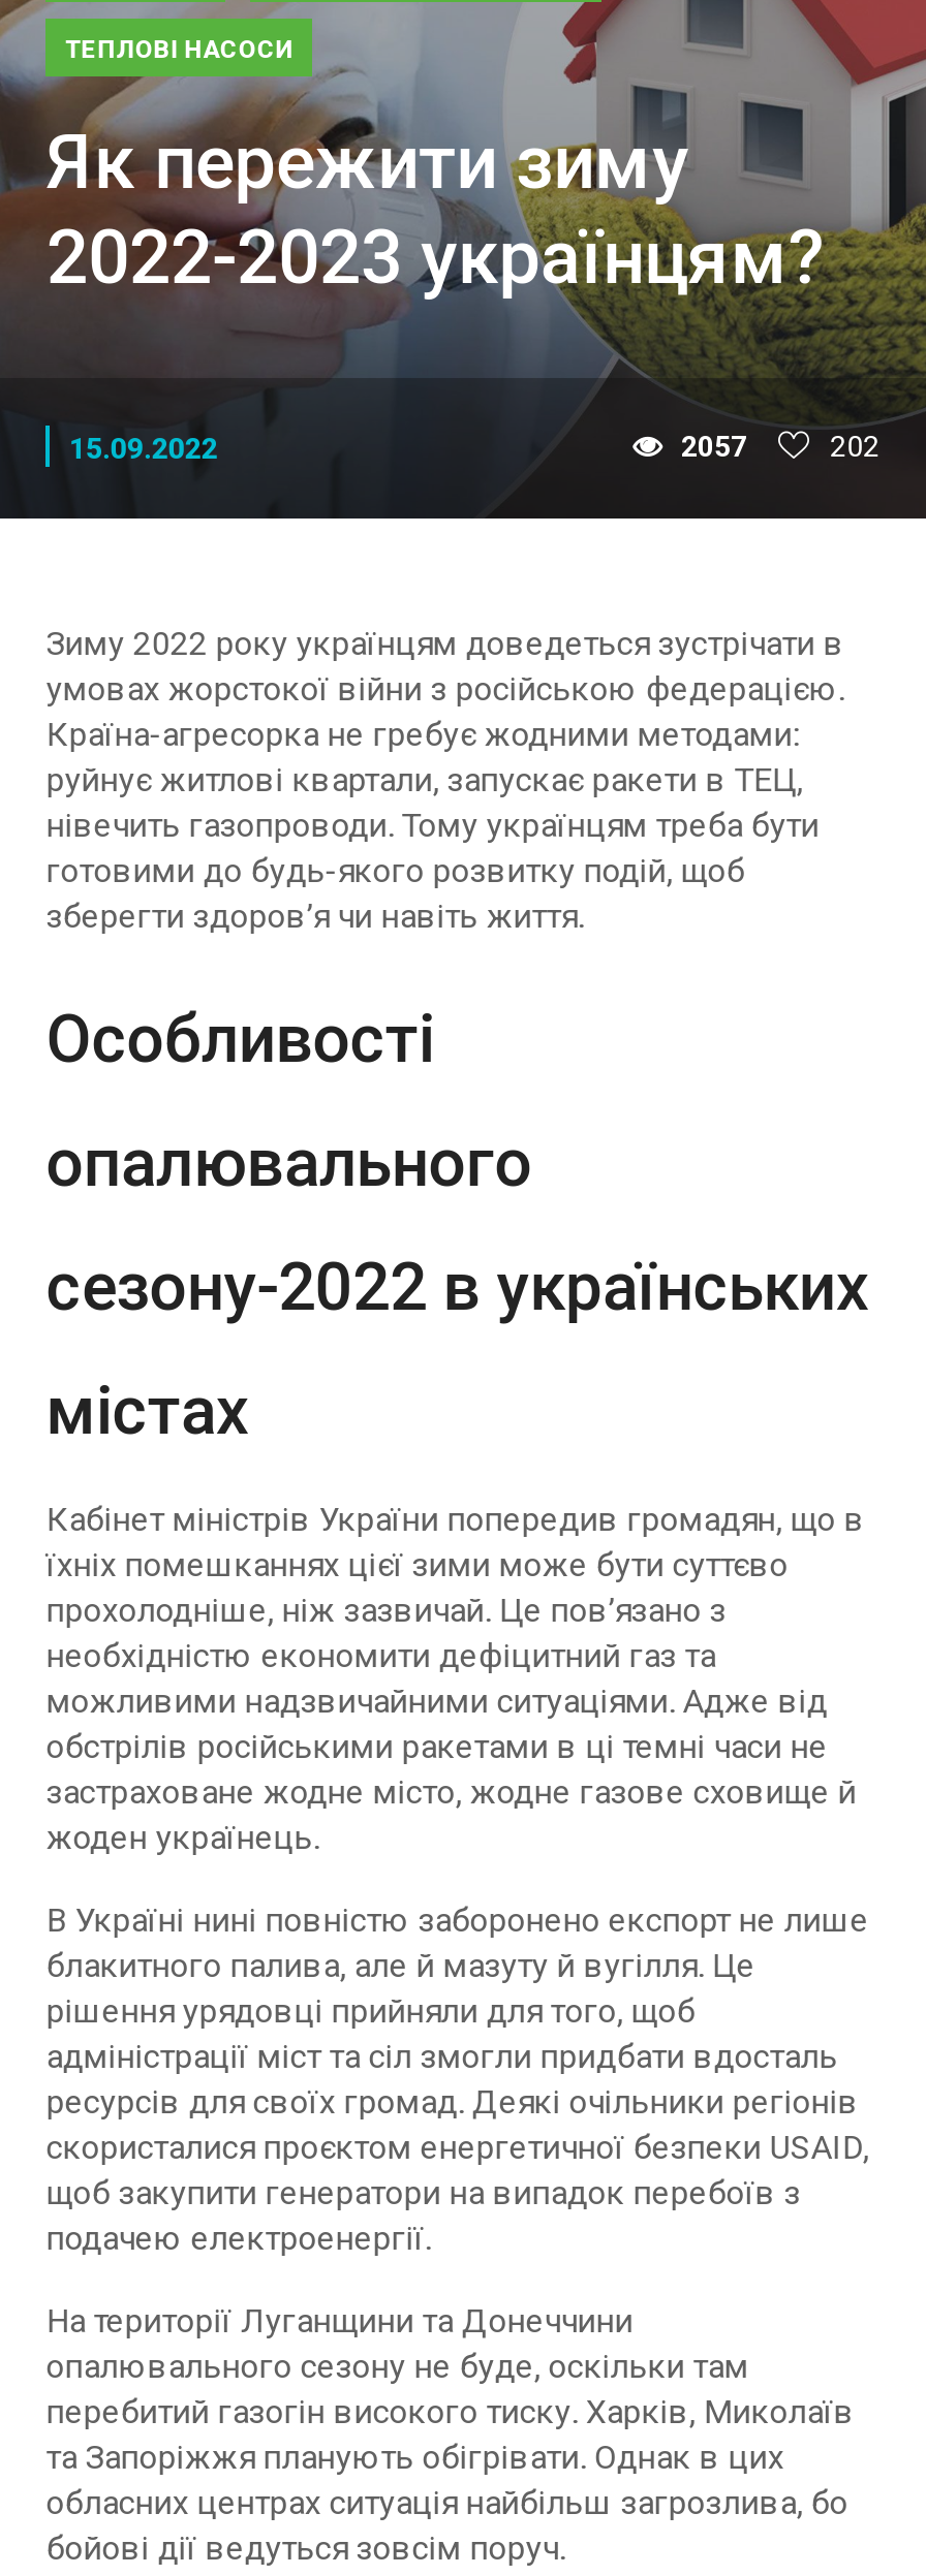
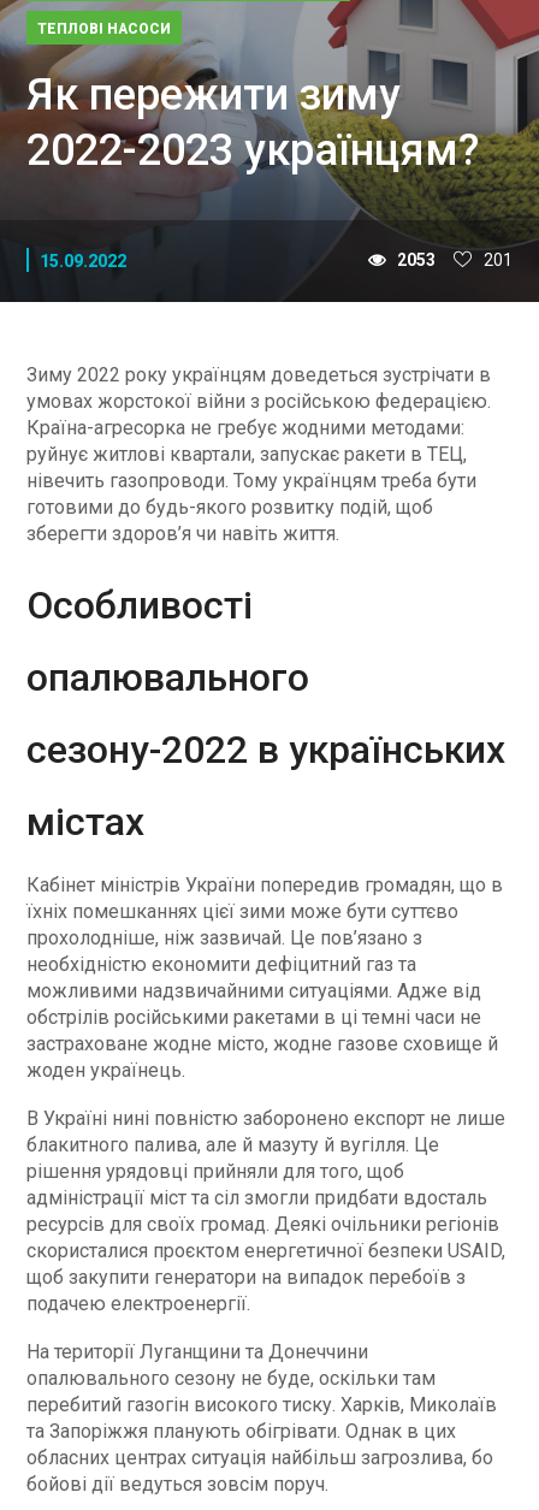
- 2057
+ 2053

- 202
+ 201
